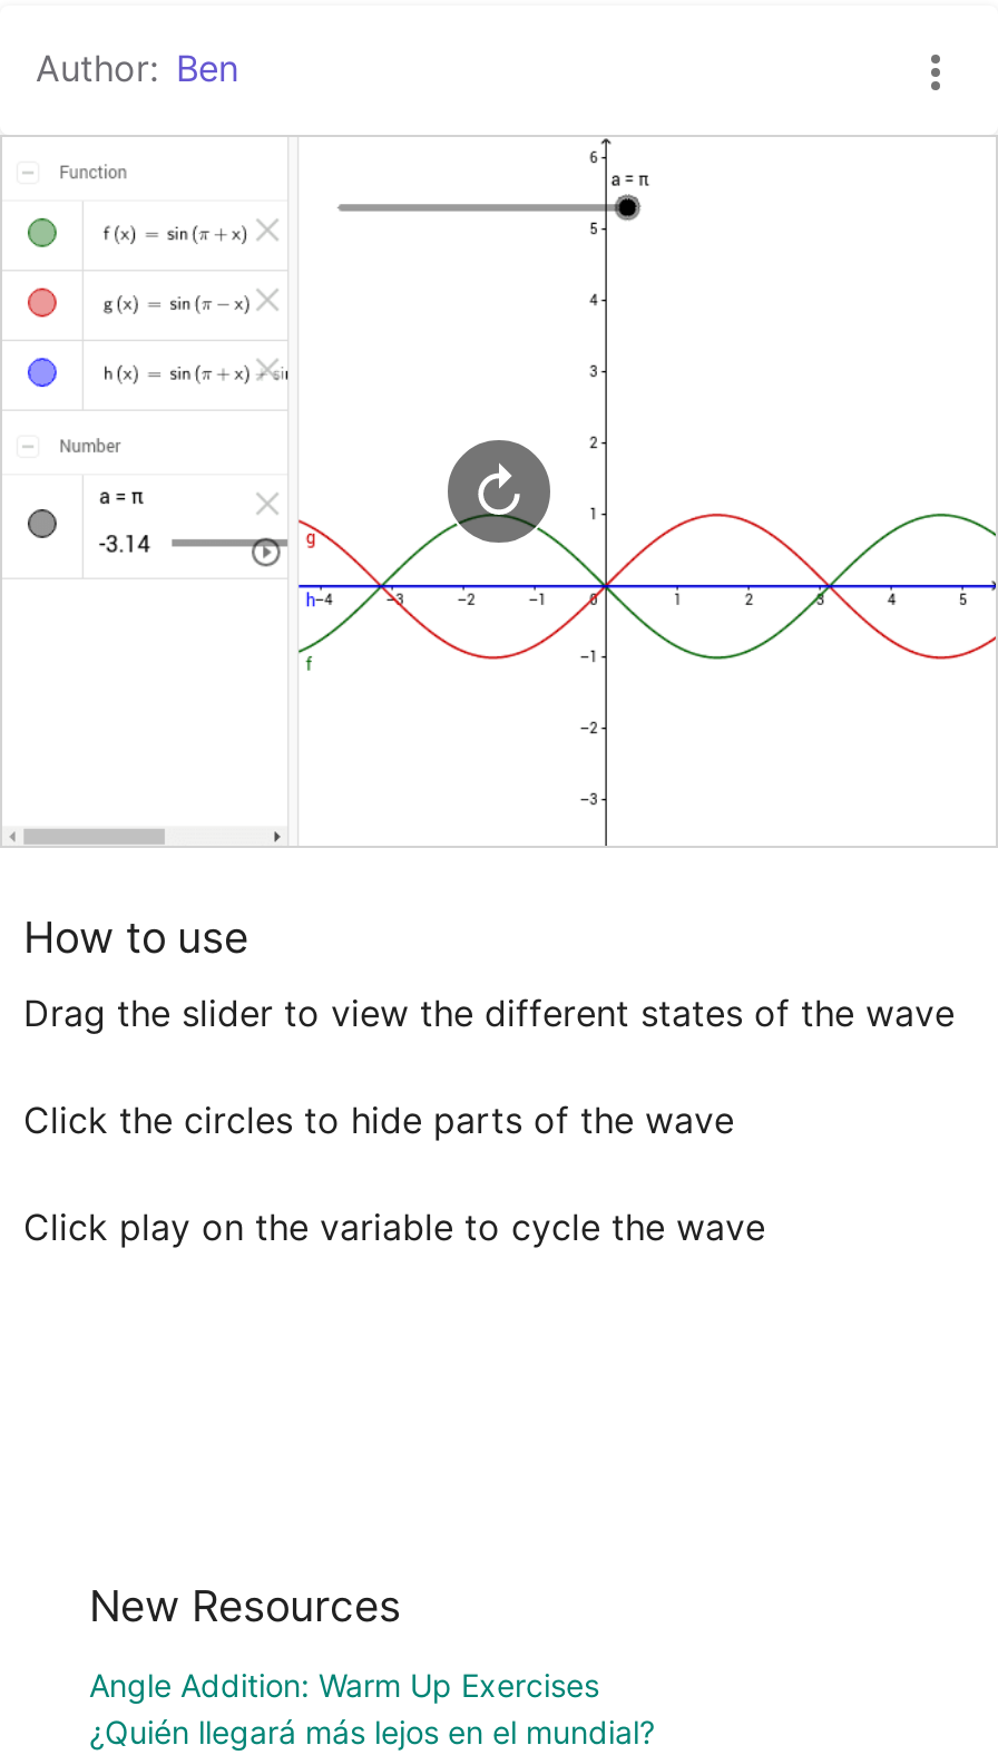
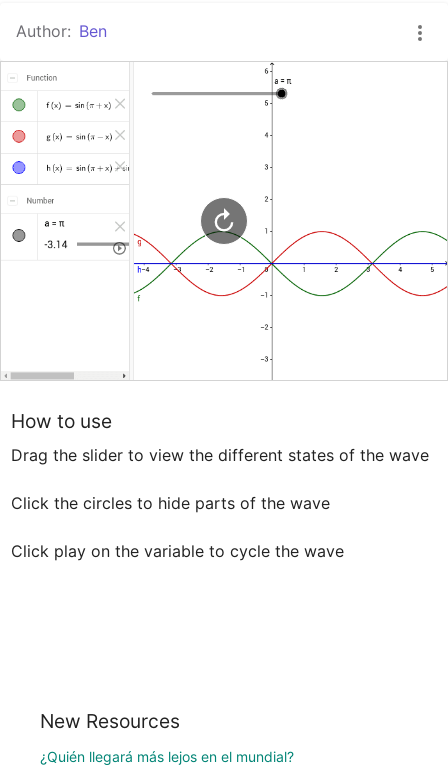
- Angle Addition: Warm Up Exercises
